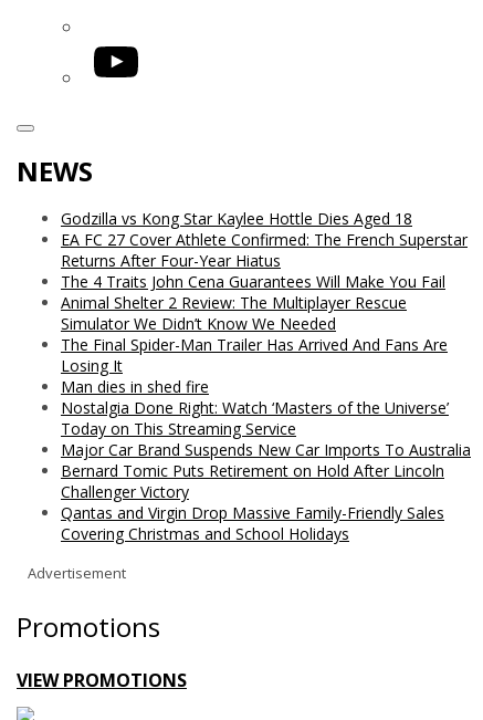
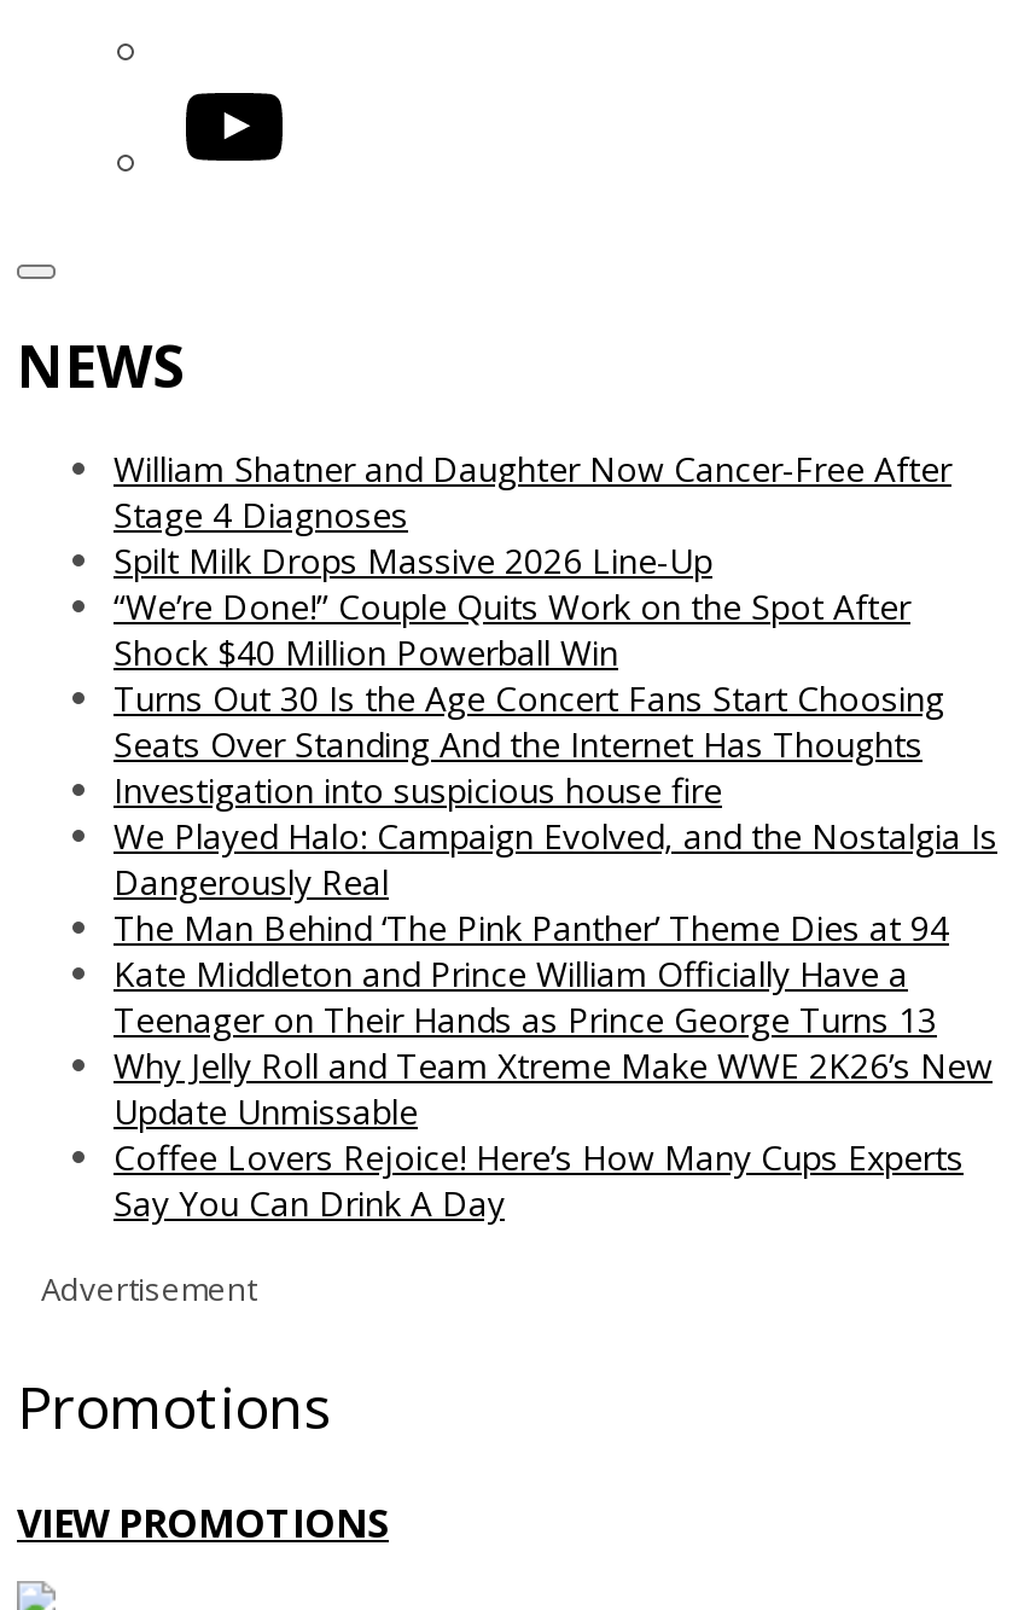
- Godzilla vs Kong Star Kaylee Hottle Dies Aged 18
- EA FC 27 Cover Athlete Confirmed: The French Superstar
- Returns After Four-Year Hiatus
- The 4 Traits John Cena Guarantees Will Make You Fail
- Animal Shelter 2 Review: The Multiplayer Rescue
- Simulator We Didn’t Know We Needed
- The Final Spider-Man Trailer Has Arrived And Fans Are
- Losing It
- Man dies in shed fire
- Nostalgia Done Right: Watch ‘Masters of the Universe’
- Today on This Streaming Service
- Major Car Brand Suspends New Car Imports To Australia
- Bernard Tomic Puts Retirement on Hold After Lincoln
- Challenger Victory
- Qantas and Virgin Drop Massive Family-Friendly Sales
- Covering Christmas and School Holidays
+ William Shatner and Daughter Now Cancer-Free After
+ Stage 4 Diagnoses
+ Spilt Milk Drops Massive 2026 Line-Up
+ “We’re Done!” Couple Quits Work on the Spot After
+ Shock $40 Million Powerball Win
+ Turns Out 30 Is the Age Concert Fans Start Choosing
+ Seats Over Standing And the Internet Has Thoughts
+ Investigation into suspicious house fire
+ We Played Halo: Campaign Evolved, and the Nostalgia Is
+ Dangerously Real
+ The Man Behind ‘The Pink Panther’ Theme Dies at 94
+ Kate Middleton and Prince William Officially Have a
+ Teenager on Their Hands as Prince George Turns 13
+ Why Jelly Roll and Team Xtreme Make WWE 2K26’s New
+ Update Unmissable
+ Coffee Lovers Rejoice! Here’s How Many Cups Experts
+ Say You Can Drink A Day
